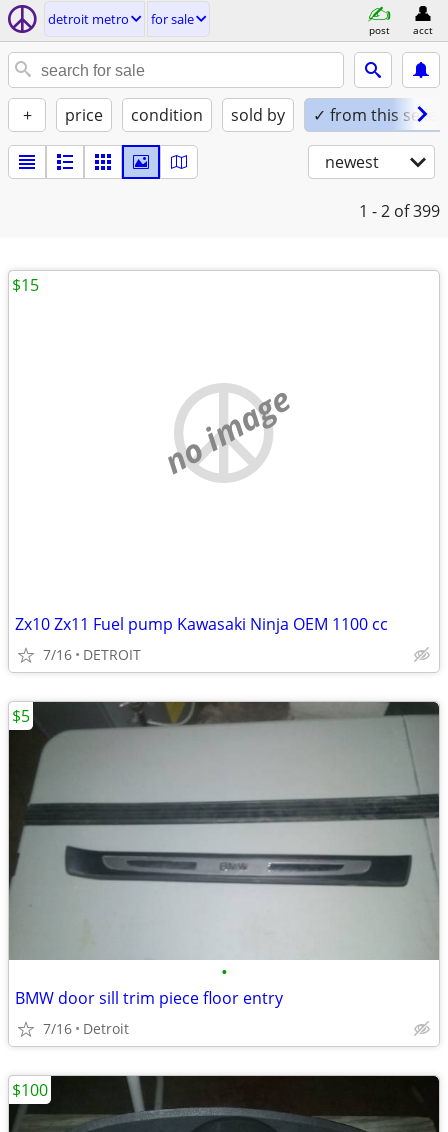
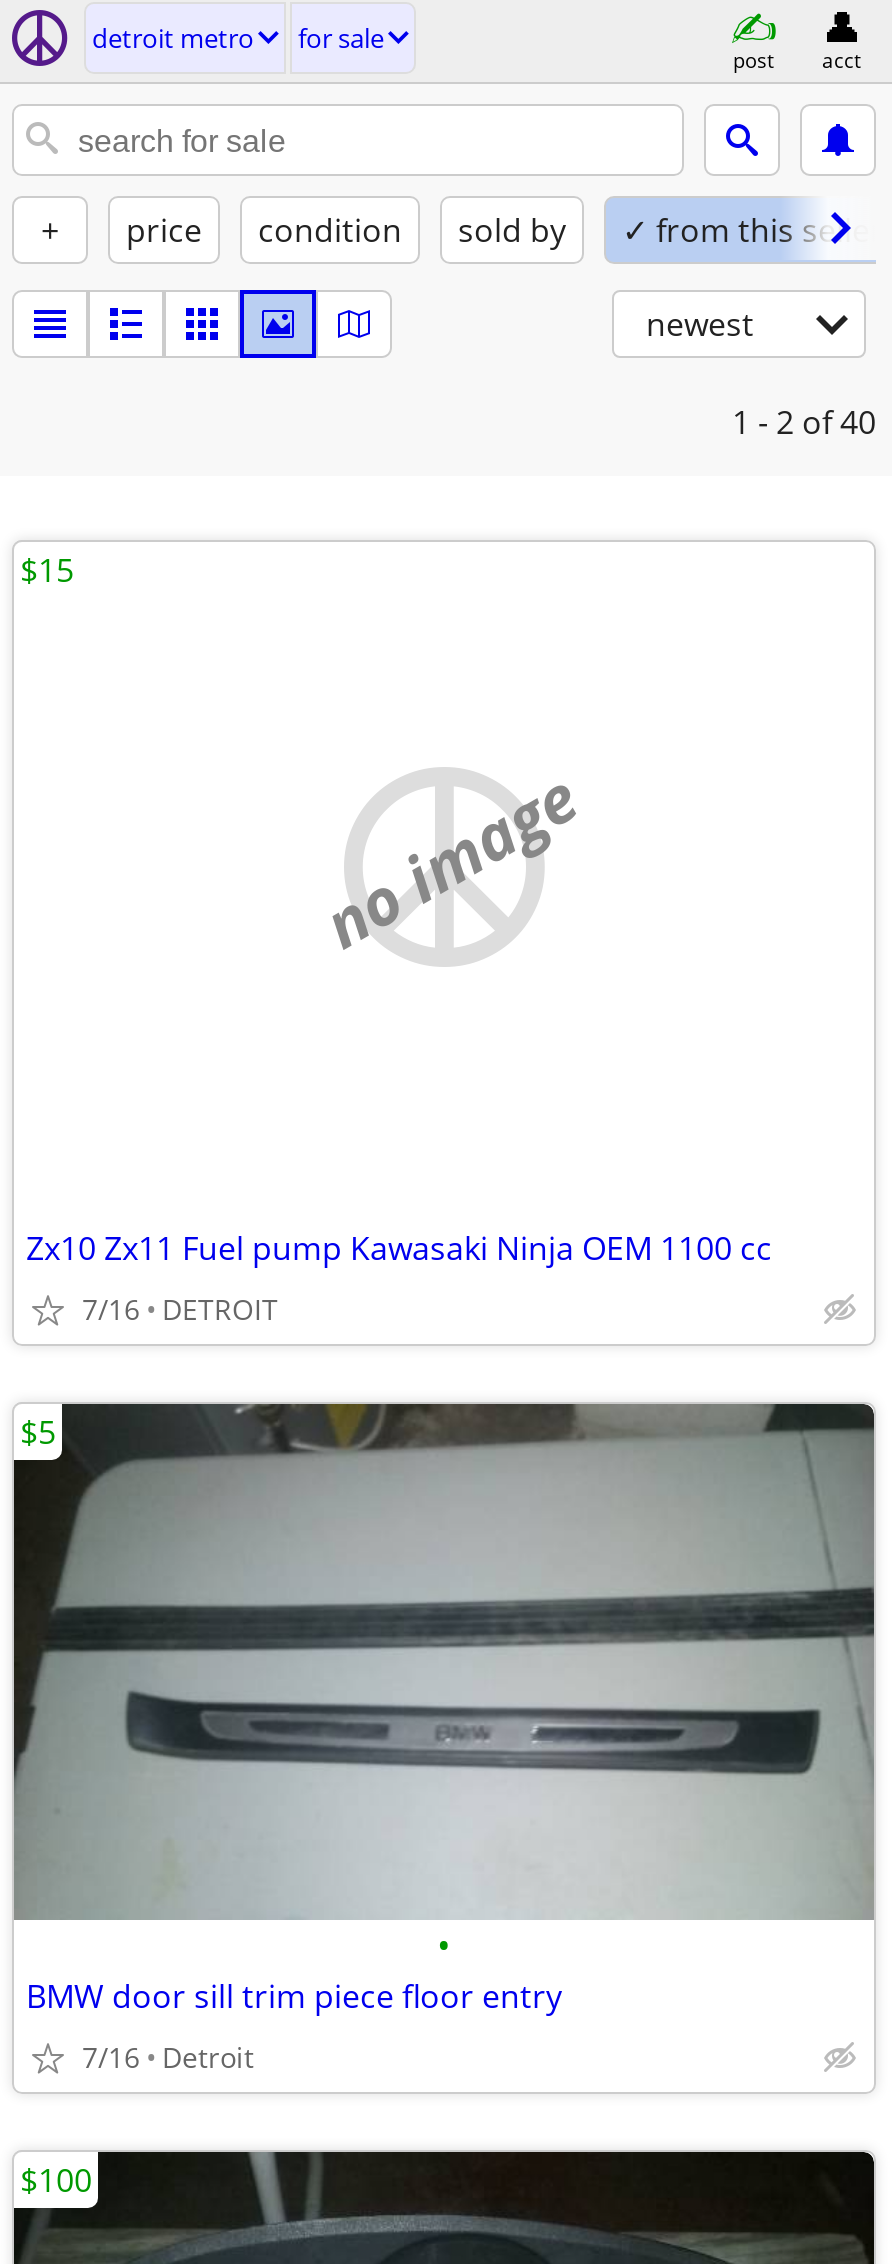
- 1 - 2 of 399
+ 1 - 2 of 40
